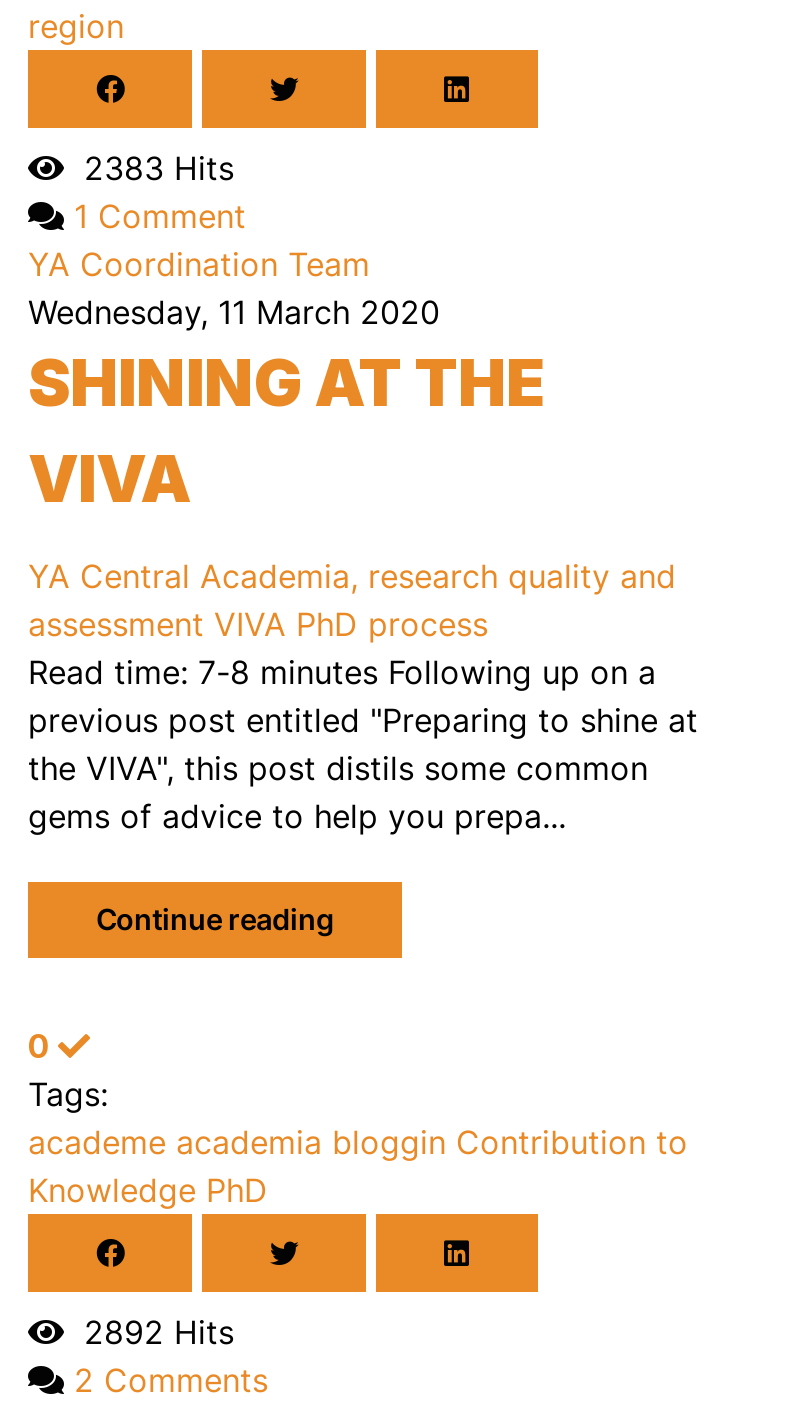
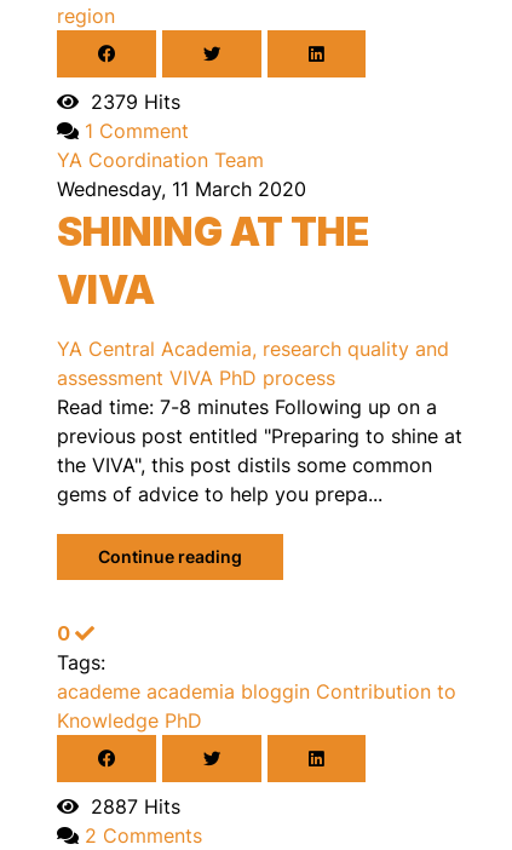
- 2383 Hits
+ 2379 Hits

- 2892 Hits
+ 2887 Hits
